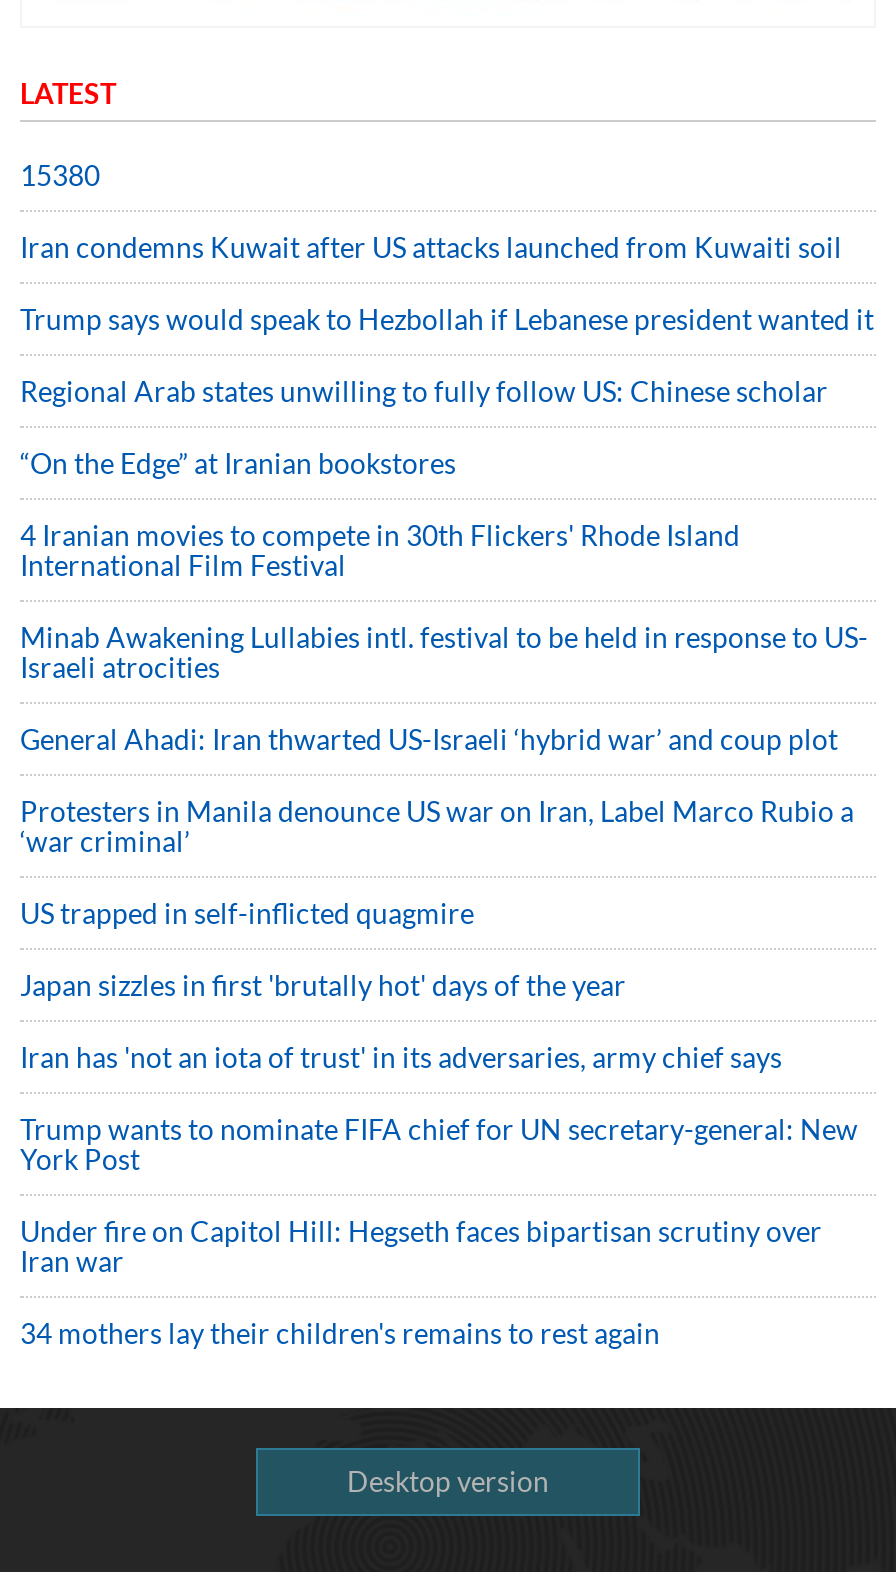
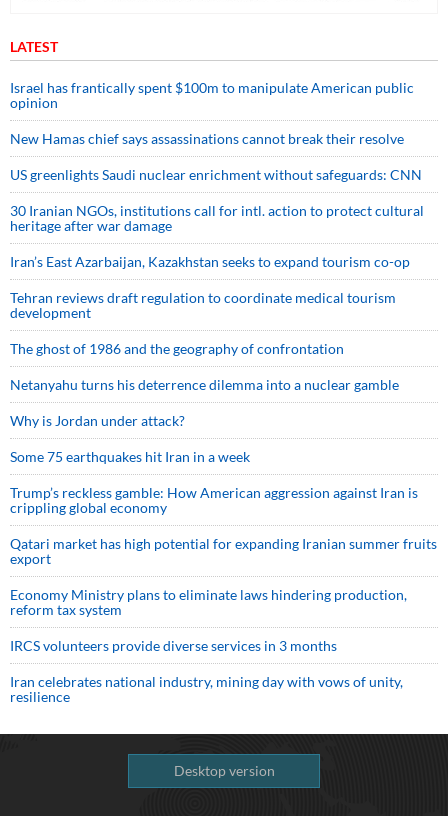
- 15380
+ Israel has frantically spent $100m to manipulate American public
+ opinion

- Iran condemns Kuwait after US attacks launched from Kuwaiti soil
+ New Hamas chief says assassinations cannot break their resolve

- Trump says would speak to Hezbollah if Lebanese president wanted it
+ US greenlights Saudi nuclear enrichment without safeguards: CNN

- Regional Arab states unwilling to fully follow US: Chinese scholar
+ 30 Iranian NGOs, institutions call for intl. action to protect cultural
+ heritage after war damage

- “On the Edge” at Iranian bookstores
+ Iran’s East Azarbaijan, Kazakhstan seeks to expand tourism co-op

- 4 Iranian movies to compete in 30th Flickers' Rhode Island
- International Film Festival
+ Tehran reviews draft regulation to coordinate medical tourism
+ development

- Minab Awakening Lullabies intl. festival to be held in response to US-
- Israeli atrocities
+ The ghost of 1986 and the geography of confrontation

- General Ahadi: Iran thwarted US-Israeli ‘hybrid war’ and coup plot
+ Netanyahu turns his deterrence dilemma into a nuclear gamble

- Protesters in Manila denounce US war on Iran, Label Marco Rubio a
- ‘war criminal’
+ Why is Jordan under attack?

- US trapped in self-inflicted quagmire
+ Some 75 earthquakes hit Iran in a week

- Japan sizzles in first 'brutally hot' days of the year
+ Trump’s reckless gamble: How American aggression against Iran is
+ crippling global economy

- Iran has 'not an iota of trust' in its adversaries, army chief says
+ Qatari market has high potential for expanding Iranian summer fruits
+ export

- Trump wants to nominate FIFA chief for UN secretary-general: New
- York Post
+ Economy Ministry plans to eliminate laws hindering production,
+ reform tax system

- Under fire on Capitol Hill: Hegseth faces bipartisan scrutiny over
- Iran war
+ IRCS volunteers provide diverse services in 3 months

- 34 mothers lay their children's remains to rest again
+ Iran celebrates national industry, mining day with vows of unity,
+ resilience
